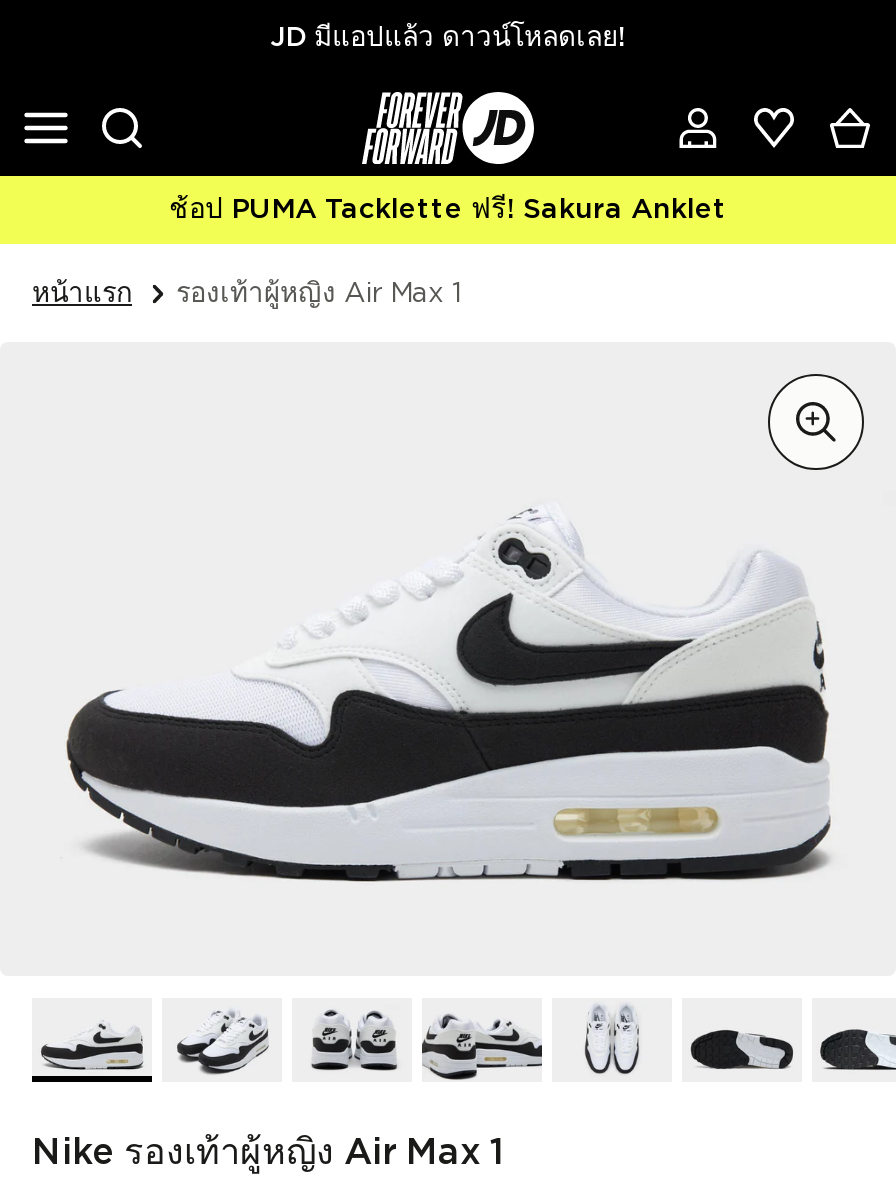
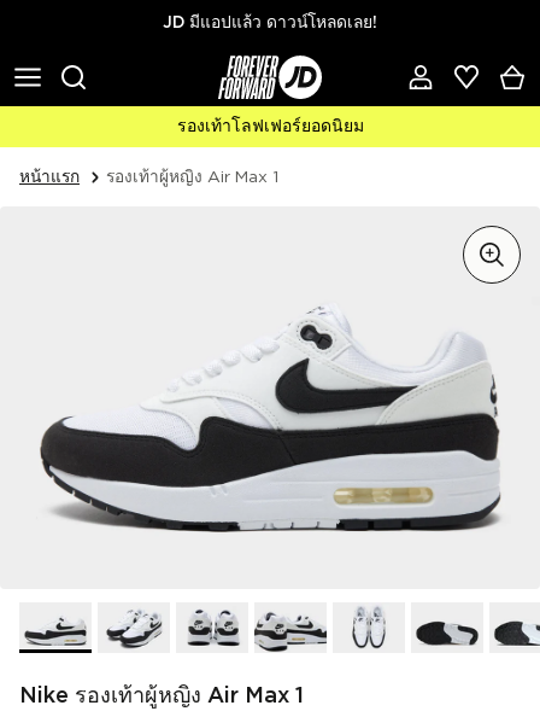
- ช้อป PUMA Tacklette ฟรี! Sakura Anklet
+ รองเท้าโลฟเฟอร์ยอดนิยม
